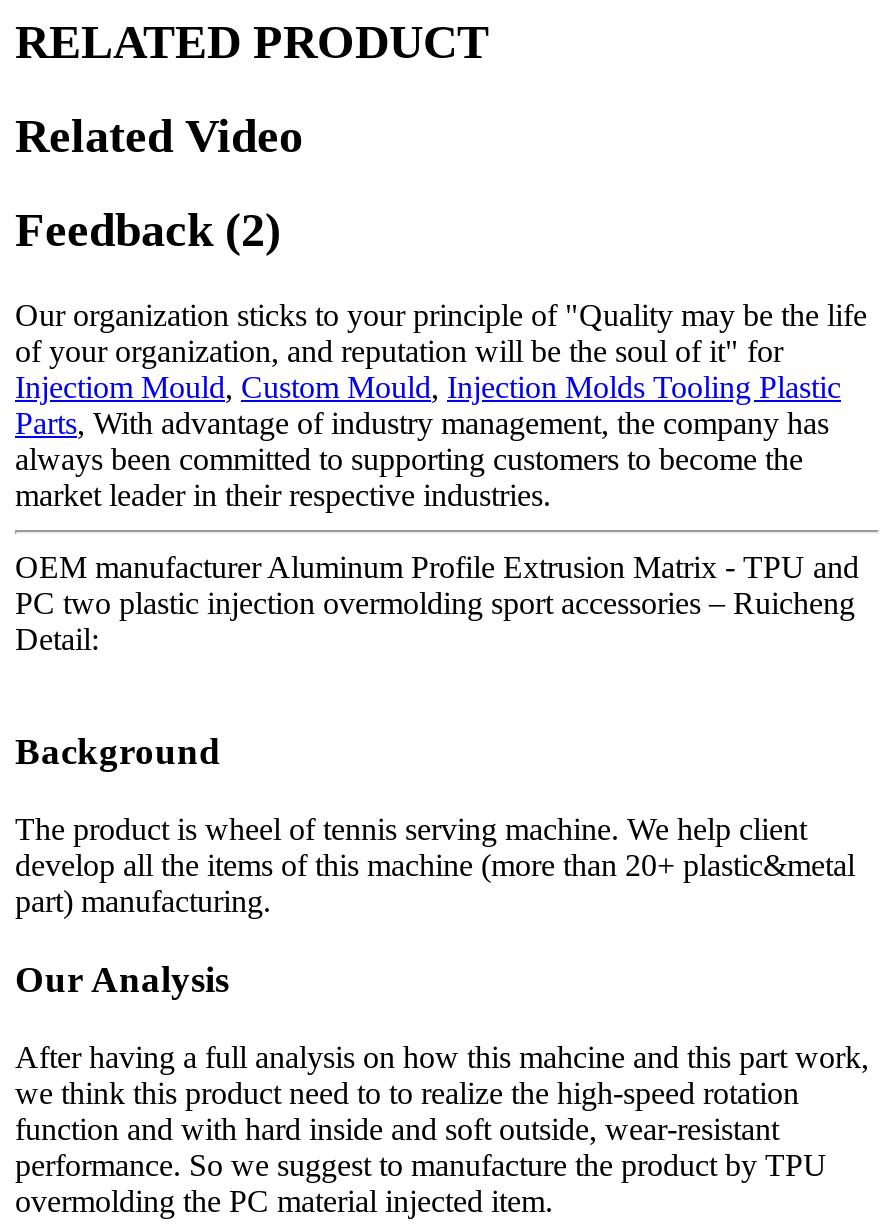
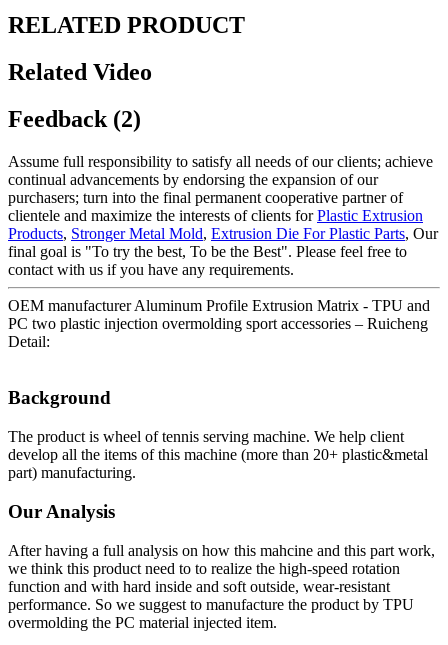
- Our organization sticks to your principle of "Quality may be the life
- of your organization, and reputation will be the soul of it" for
- Injectiom Mould, Custom Mould, Injection Molds Tooling Plastic
- Parts, With advantage of industry management, the company has
- always been committed to supporting customers to become the
- market leader in their respective industries.
+ Assume full responsibility to satisfy all needs of our clients; achieve
+ continual advancements by endorsing the expansion of our
+ purchasers; turn into the final permanent cooperative partner of
+ clientele and maximize the interests of clients for Plastic Extrusion
+ Products, Stronger Metal Mold, Extrusion Die For Plastic Parts, Our
+ final goal is "To try the best, To be the Best". Please feel free to
+ contact with us if you have any requirements.
